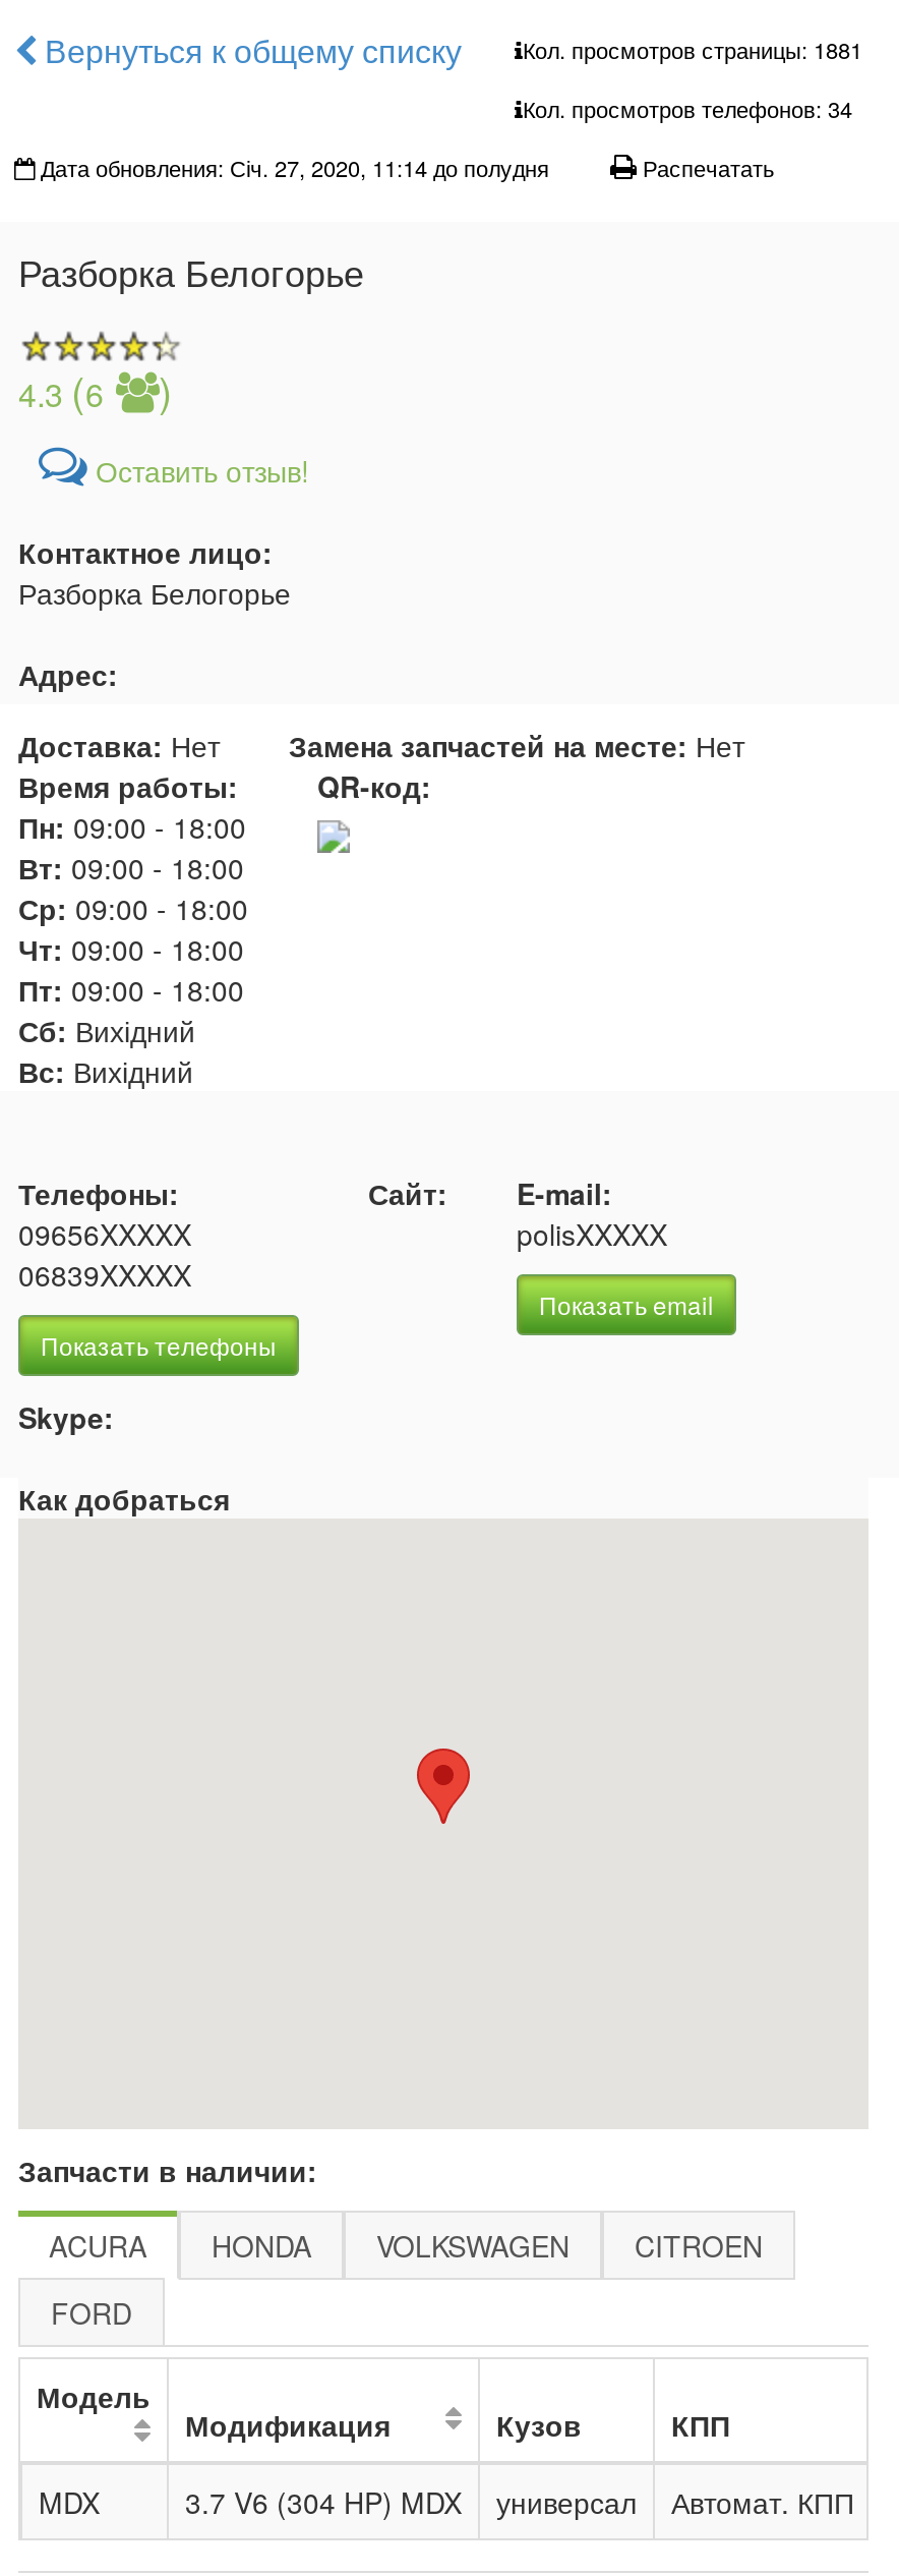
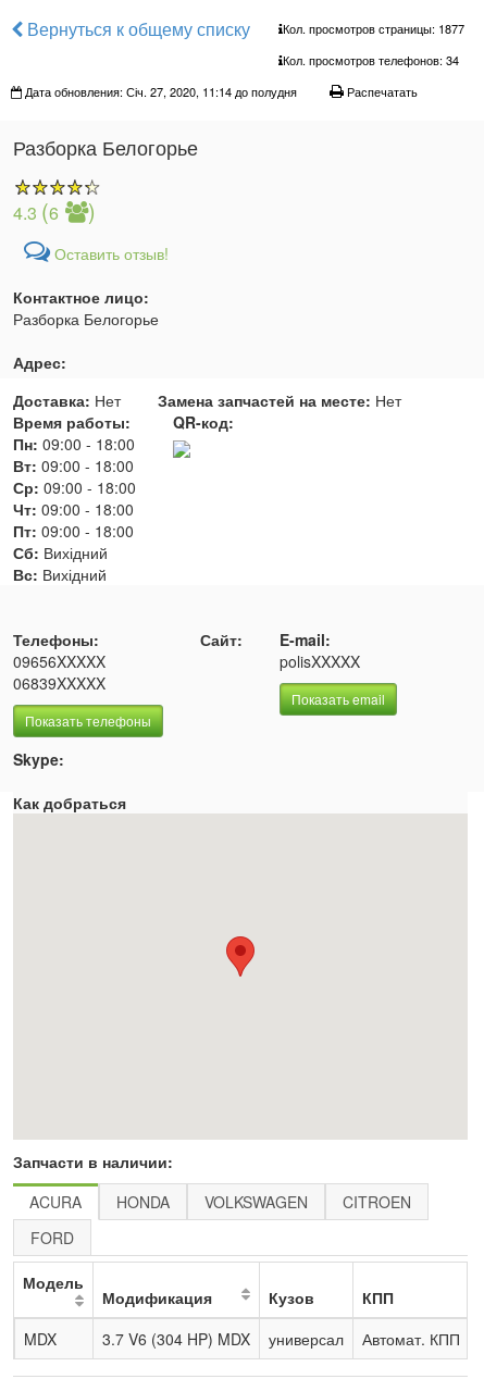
- Кол. просмотров страницы: 1881
+ Кол. просмотров страницы: 1877
